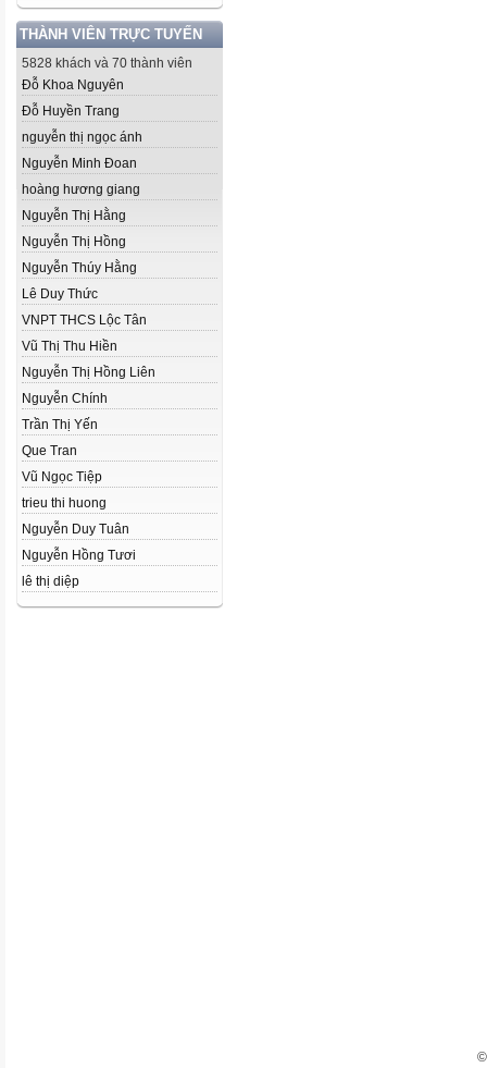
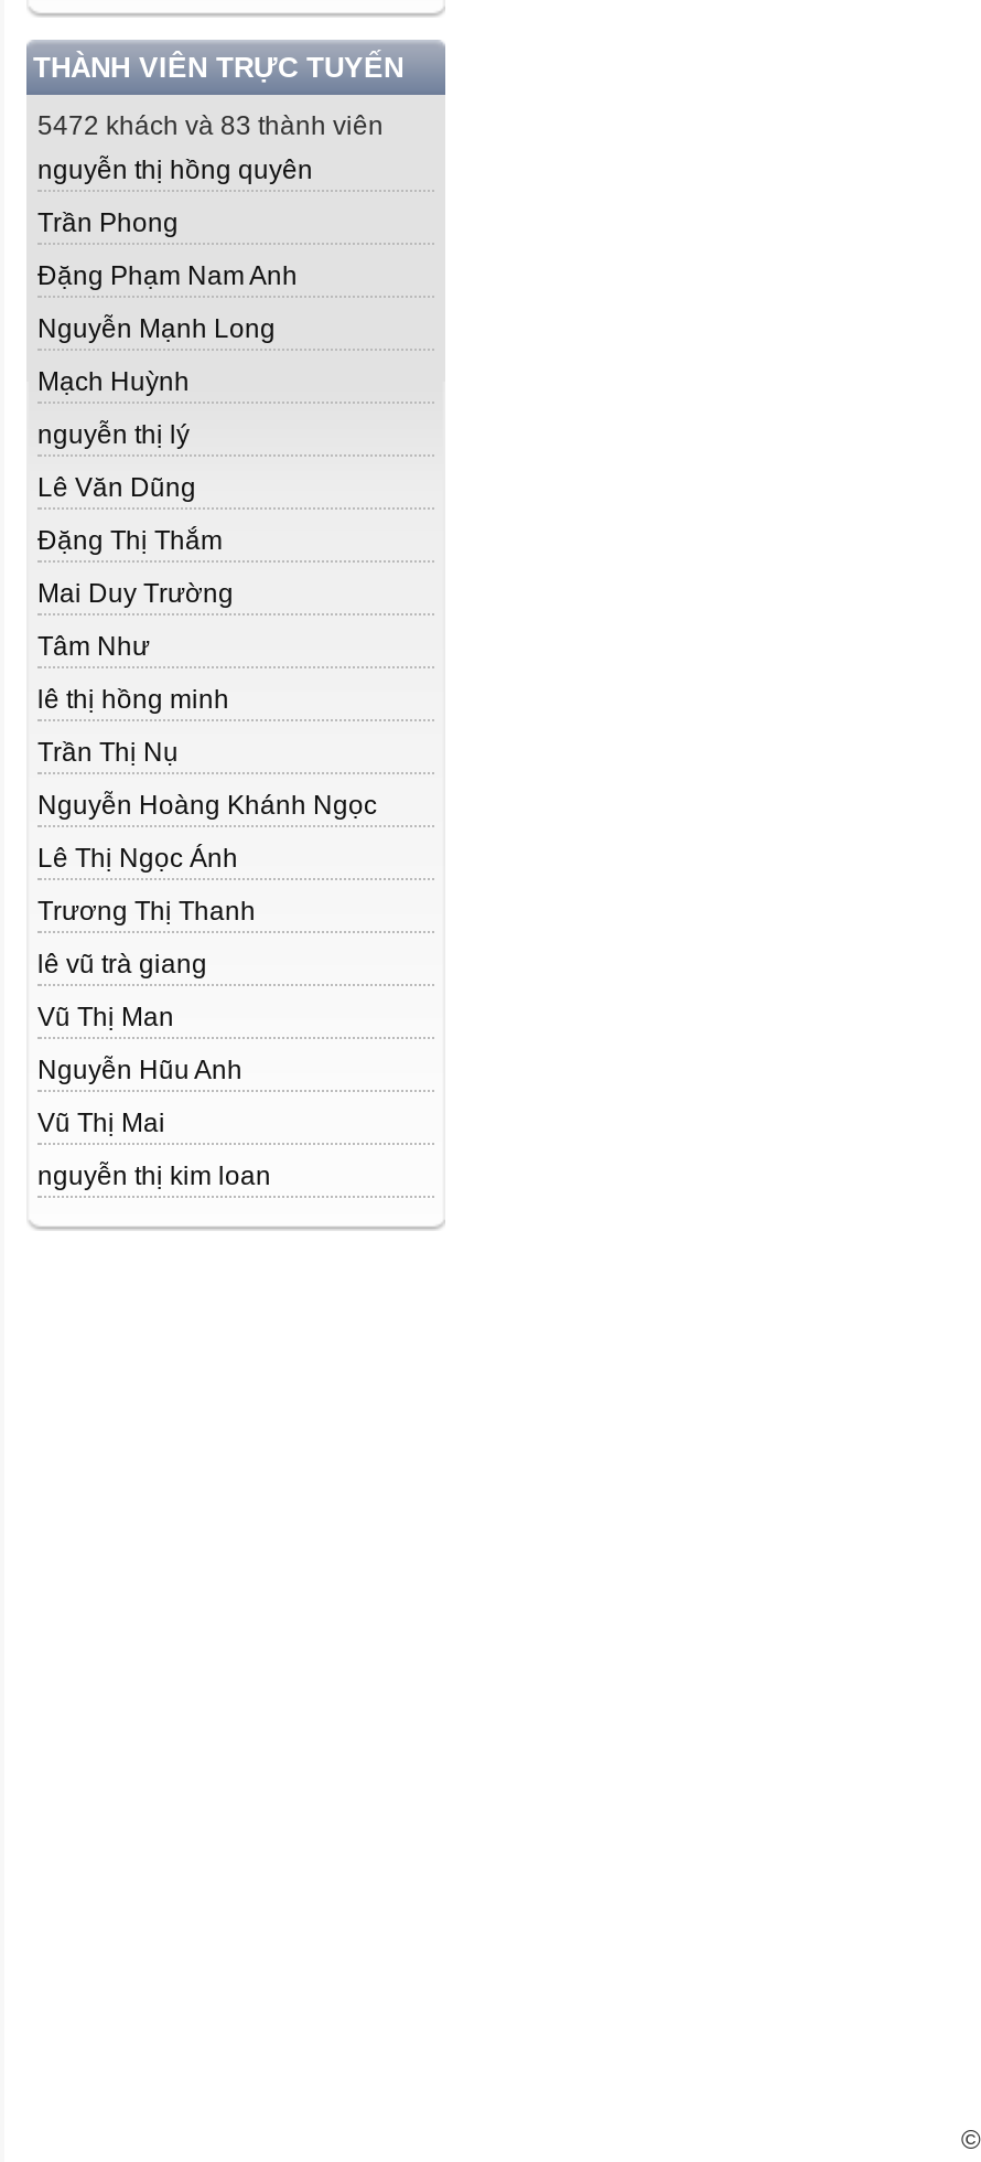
- 5828 khách và 70 thành viên
- Đỗ Khoa Nguyên
+ 5472 khách và 83 thành viên
+ nguyễn thị hồng quyên

- Đỗ Huyền Trang
+ Trần Phong

- nguyễn thị ngọc ánh
+ Đặng Phạm Nam Anh

- Nguyễn Minh Đoan
+ Nguyễn Mạnh Long

- hoàng hương giang
+ Mạch Huỳnh

- Nguyễn Thị Hằng
+ nguyễn thị lý

- Nguyễn Thị Hồng
+ Lê Văn Dũng

- Nguyễn Thúy Hằng
+ Đặng Thị Thắm

- Lê Duy Thức
+ Mai Duy Trường

- VNPT THCS Lộc Tân
+ Tâm Như

- Vũ Thị Thu Hiền
+ lê thị hồng minh

- Nguyễn Thị Hồng Liên
+ Trần Thị Nụ

- Nguyễn Chính
+ Nguyễn Hoàng Khánh Ngọc

- Trần Thị Yến
+ Lê Thị Ngọc Ánh

- Que Tran
+ Trương Thị Thanh

- Vũ Ngọc Tiệp
+ lê vũ trà giang

- trieu thi huong
+ Vũ Thị Man

- Nguyễn Duy Tuân
+ Nguyễn Hũu Anh

- Nguyễn Hồng Tươi
+ Vũ Thị Mai

- lê thị diệp
+ nguyễn thị kim loan
